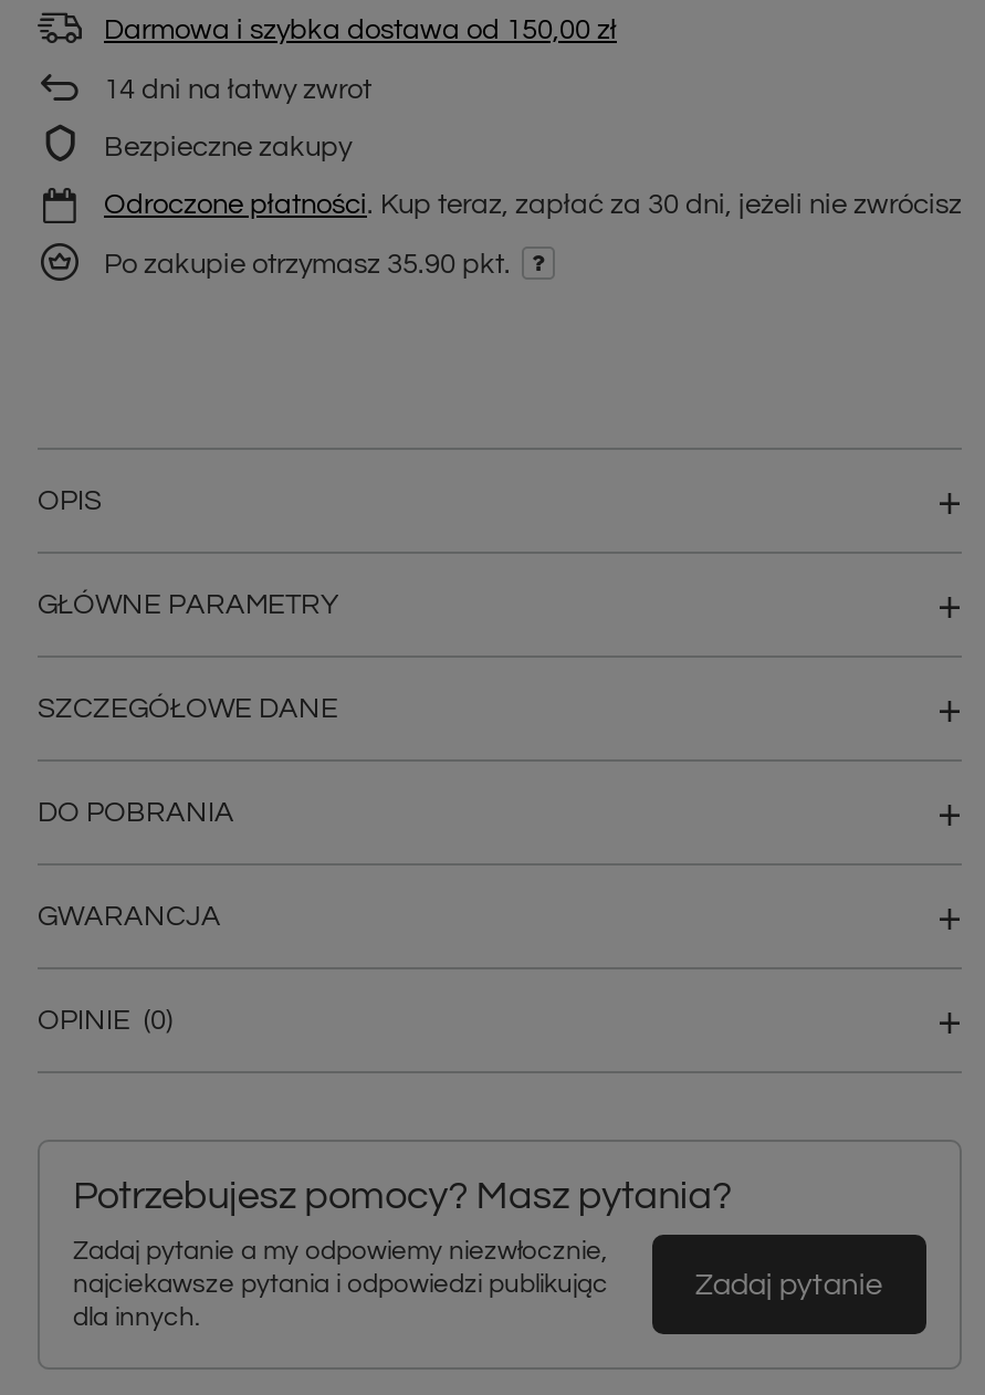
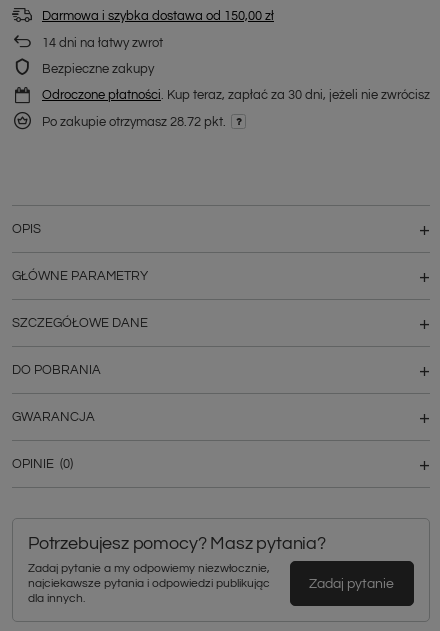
- Po zakupie otrzymasz 35.90 pkt.
+ Po zakupie otrzymasz 28.72 pkt.
